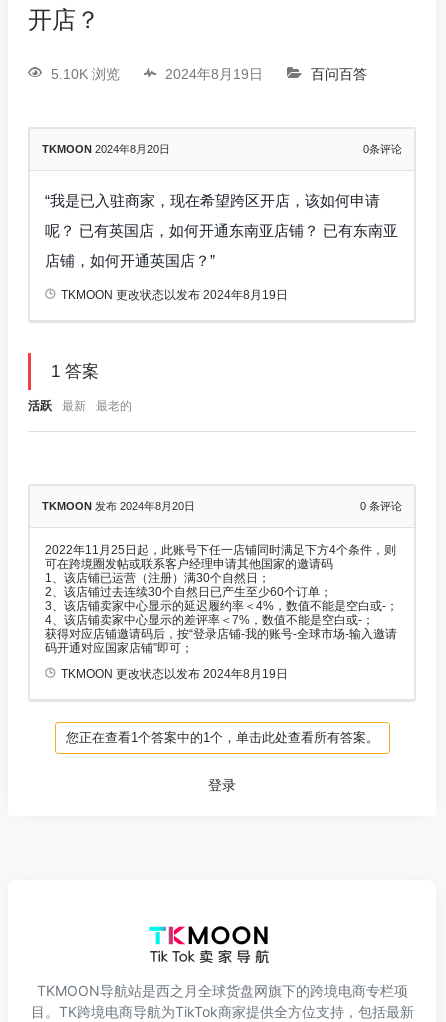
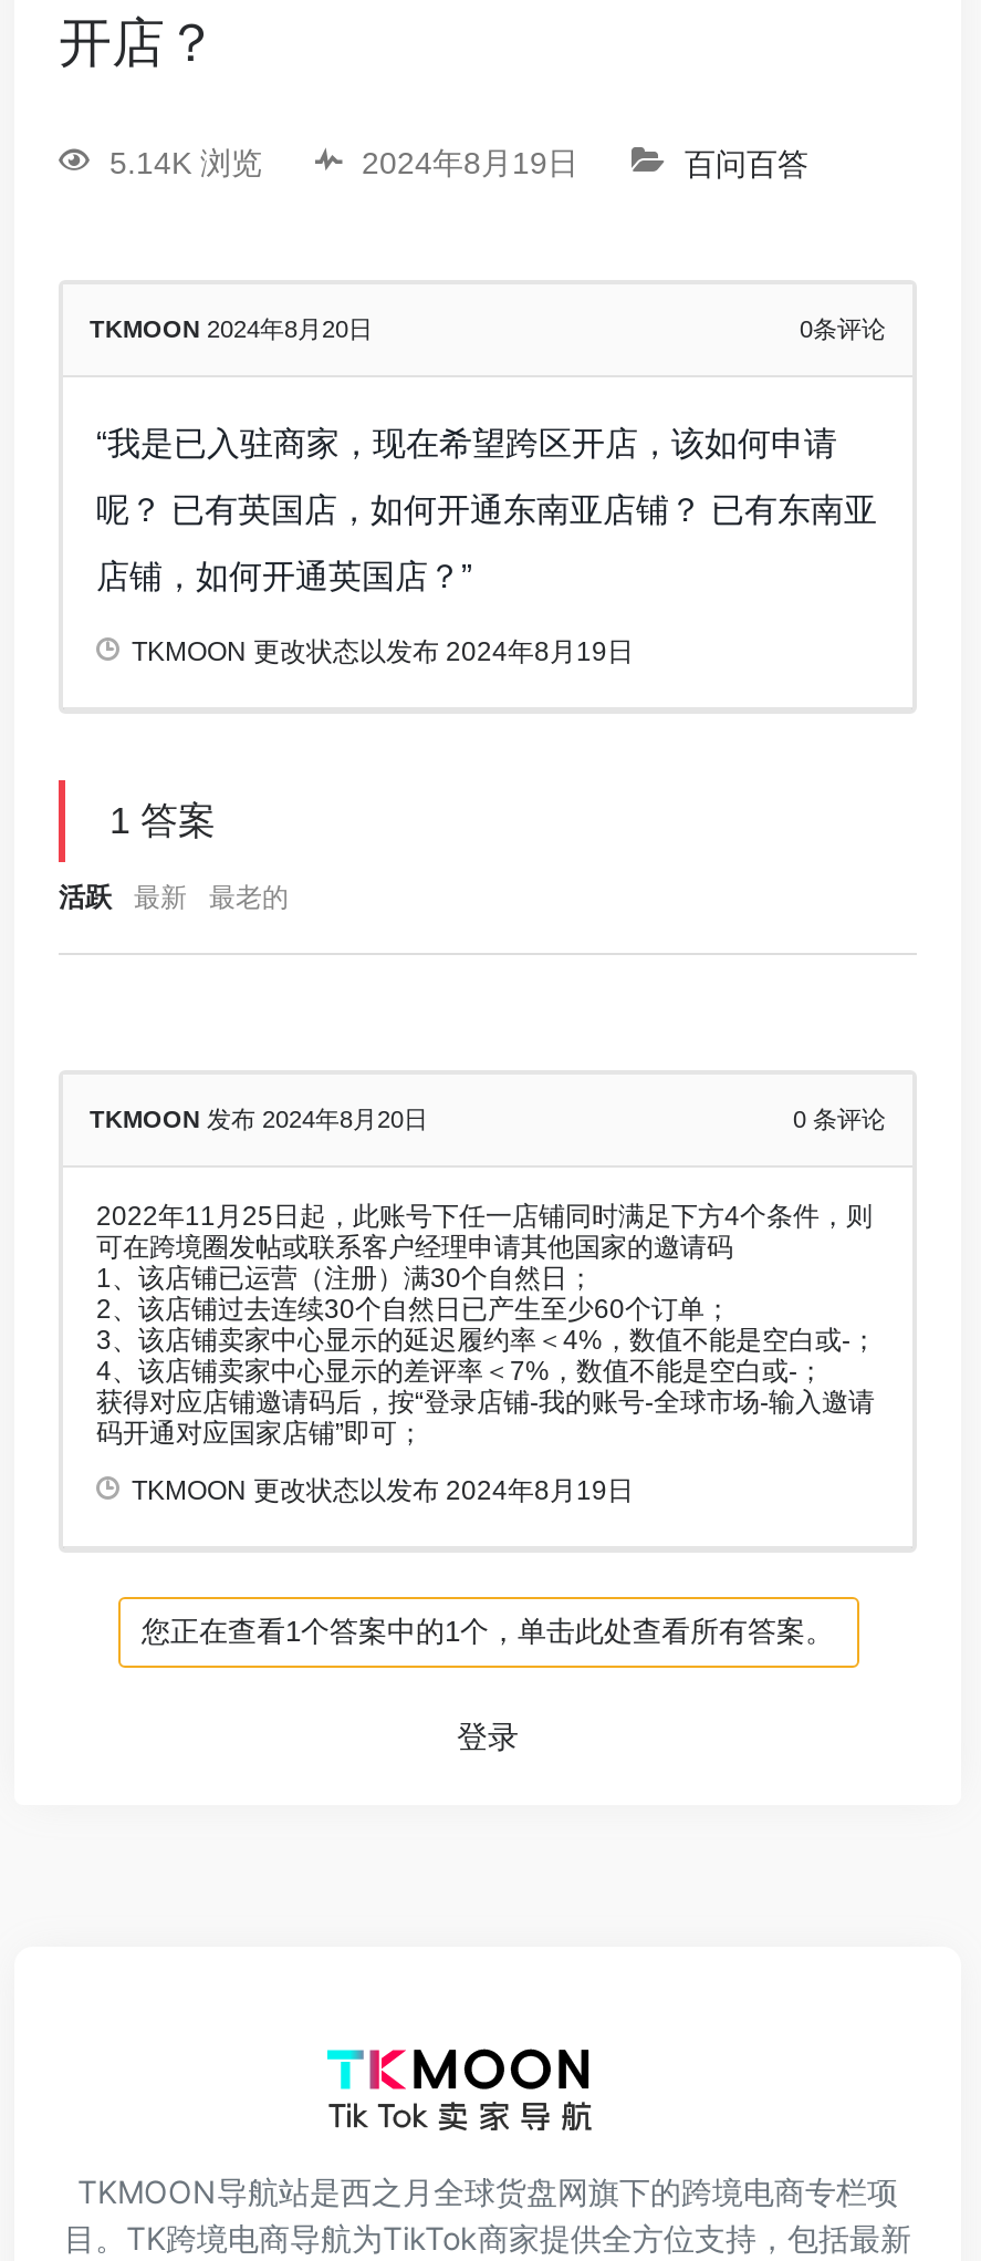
- 5.10K 浏览
+ 5.14K 浏览
